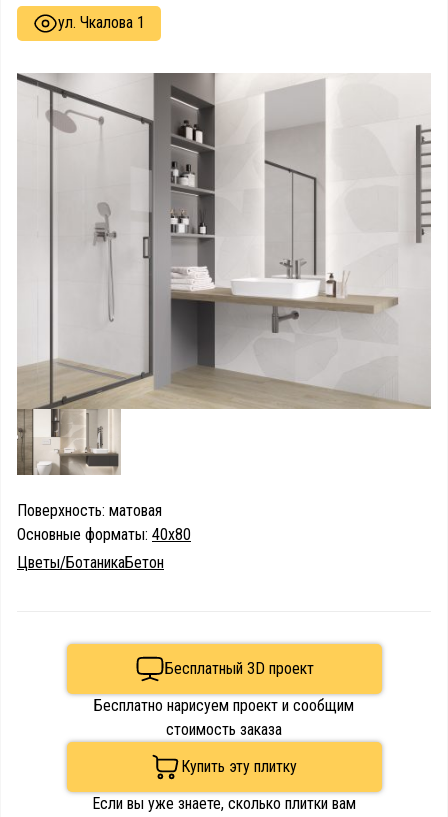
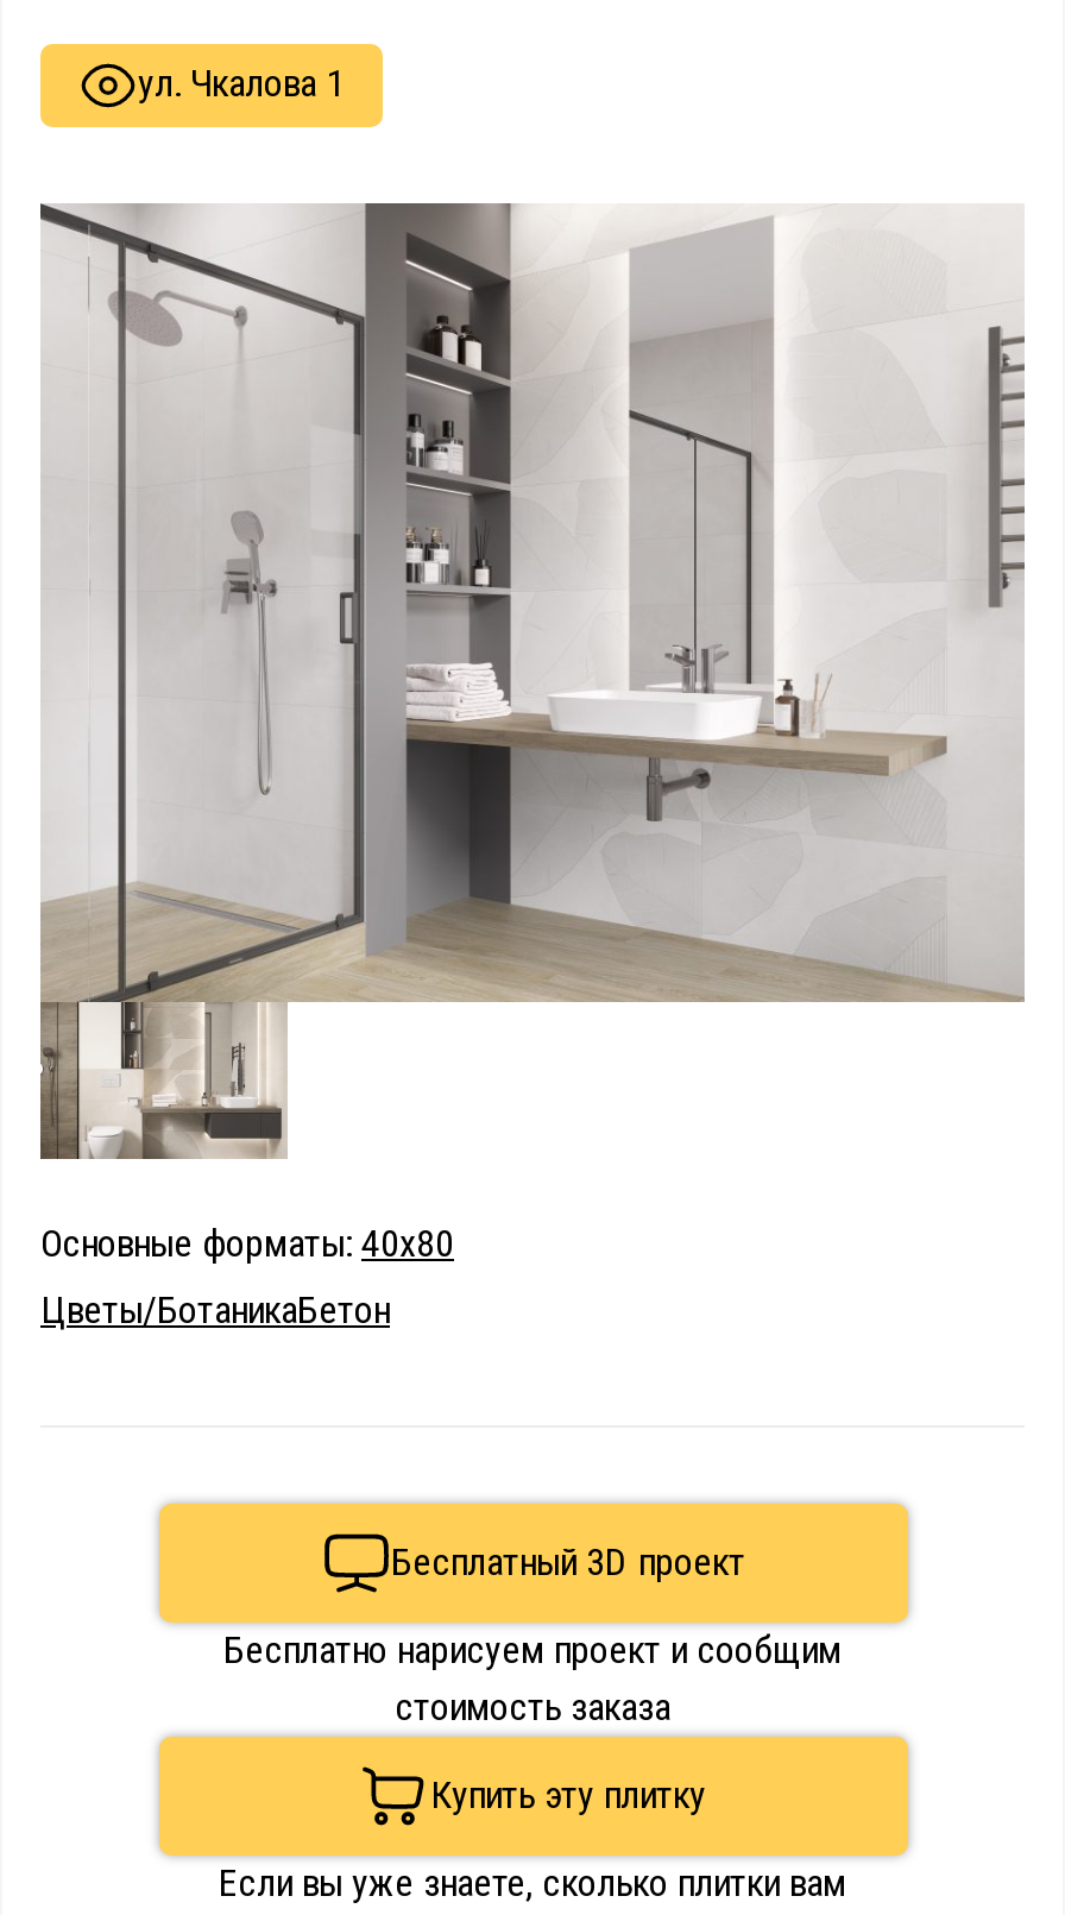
- Поверхность: матовая
